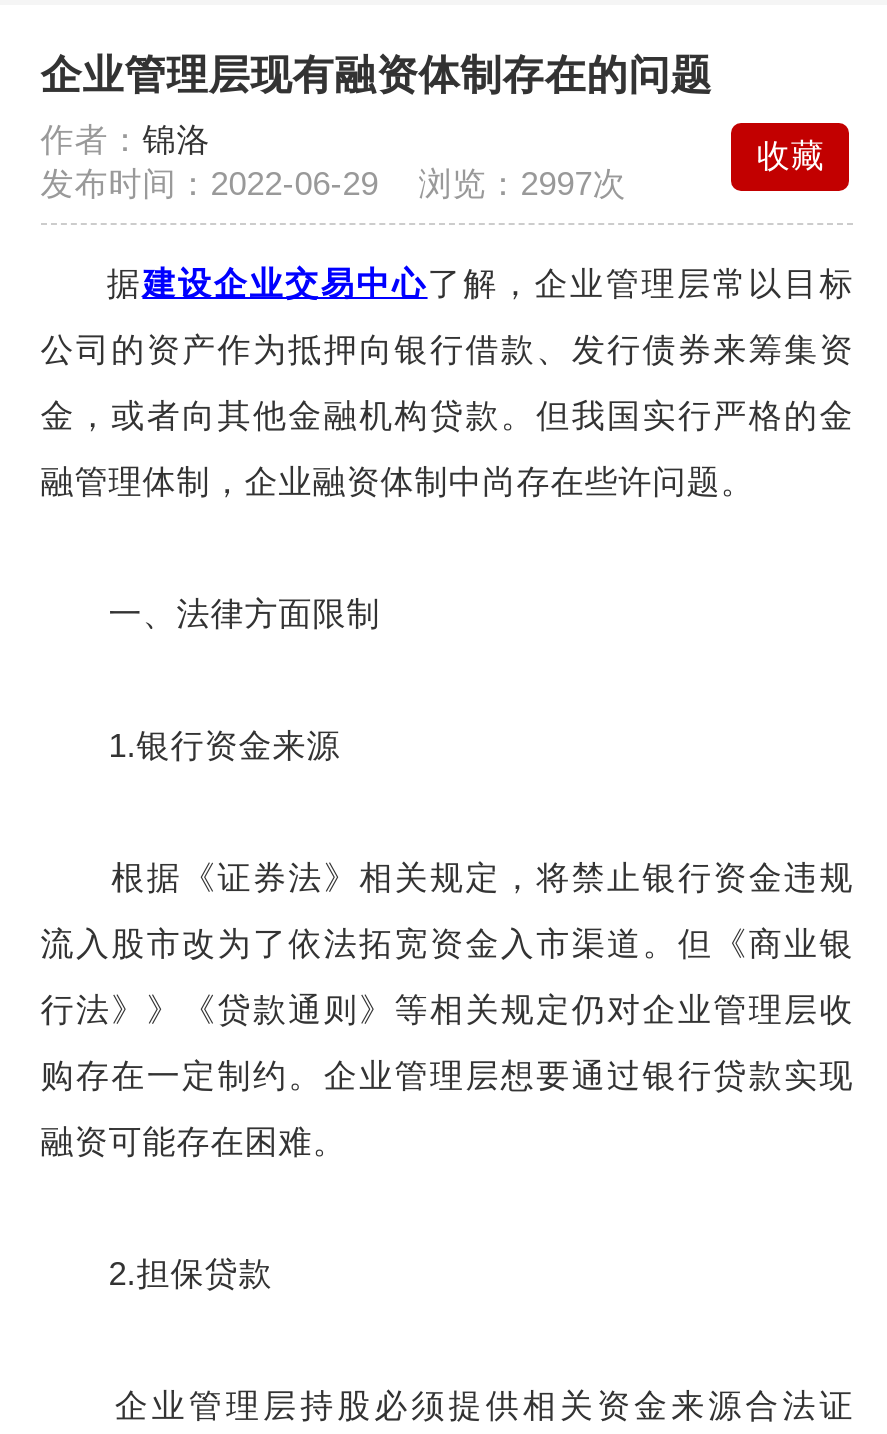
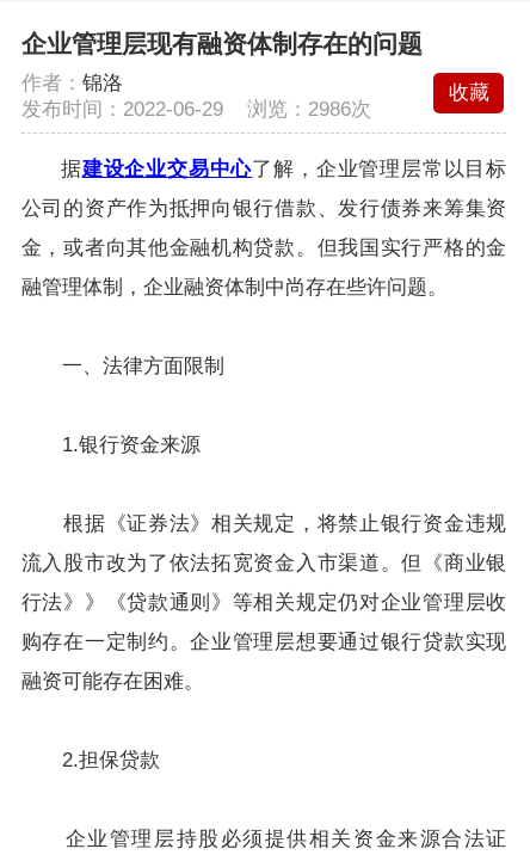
- 发布时间：2022-06-29 浏览：2997次
+ 发布时间：2022-06-29 浏览：2986次
